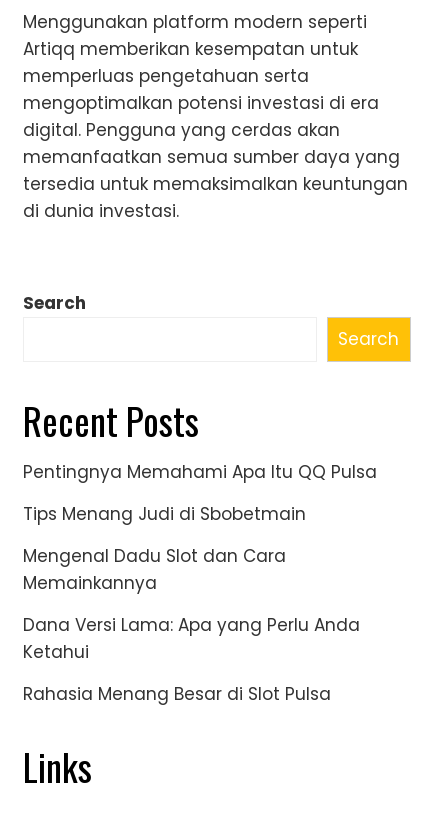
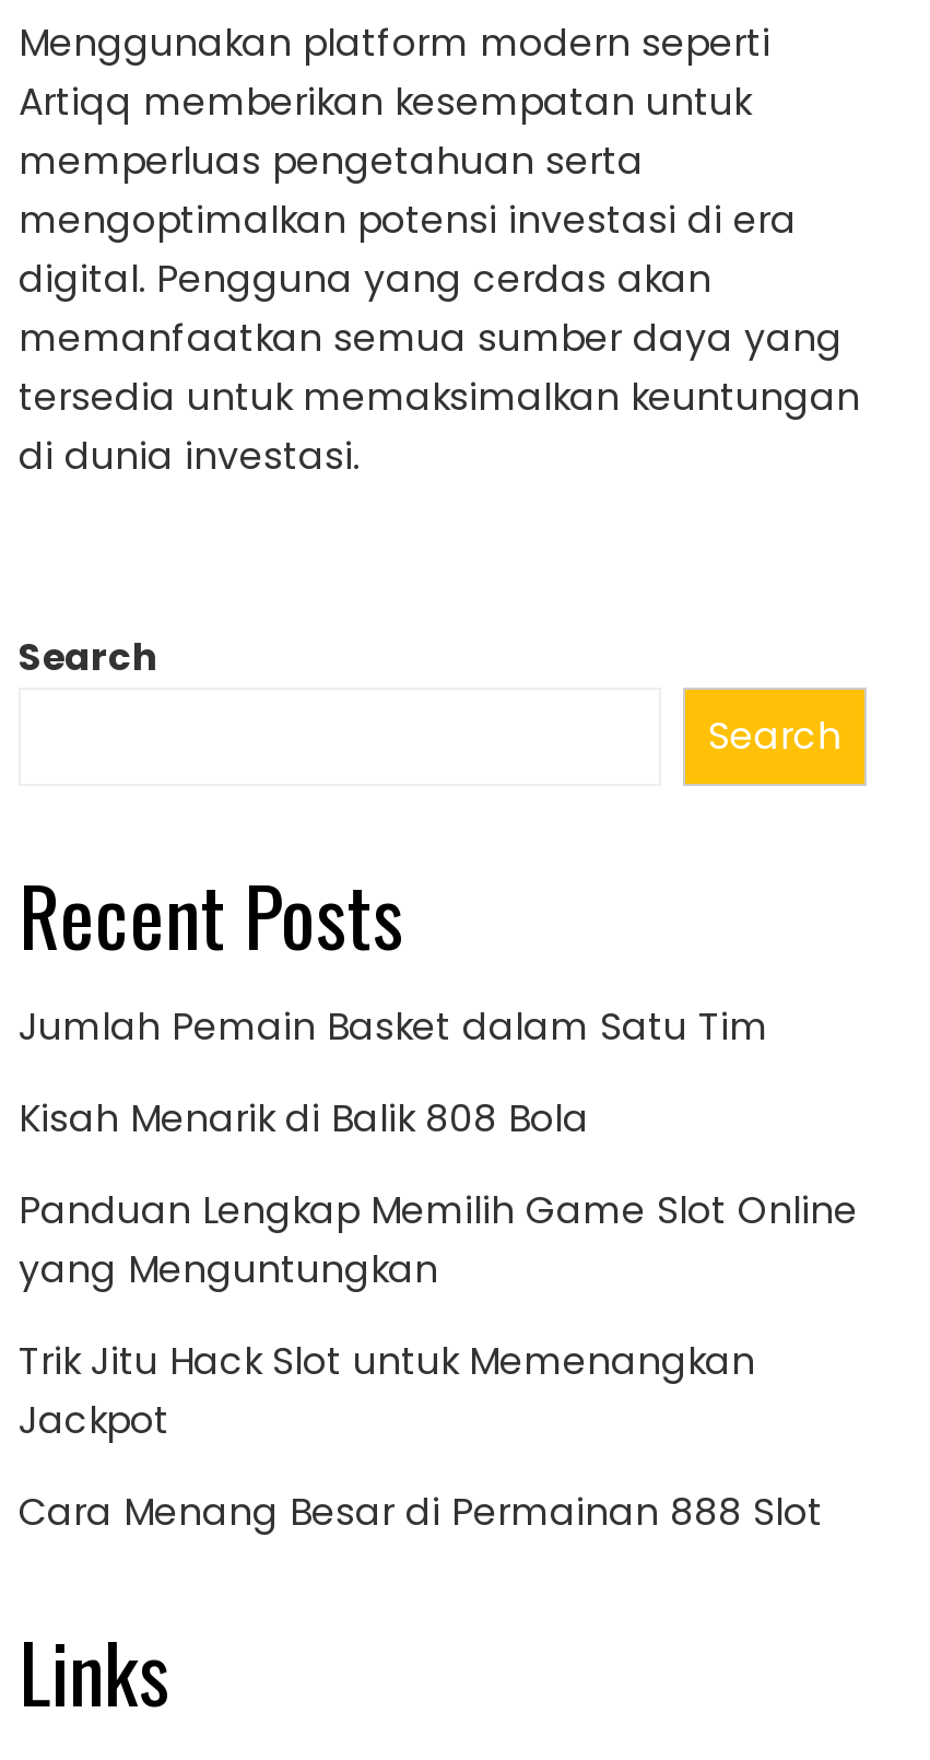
- Pentingnya Memahami Apa Itu QQ Pulsa
+ Jumlah Pemain Basket dalam Satu Tim

- Tips Menang Judi di Sbobetmain
+ Kisah Menarik di Balik 808 Bola

- Mengenal Dadu Slot dan Cara
- Memainkannya
+ Panduan Lengkap Memilih Game Slot Online
+ yang Menguntungkan

- Dana Versi Lama: Apa yang Perlu Anda
- Ketahui
+ Trik Jitu Hack Slot untuk Memenangkan
+ Jackpot

- Rahasia Menang Besar di Slot Pulsa
+ Cara Menang Besar di Permainan 888 Slot
